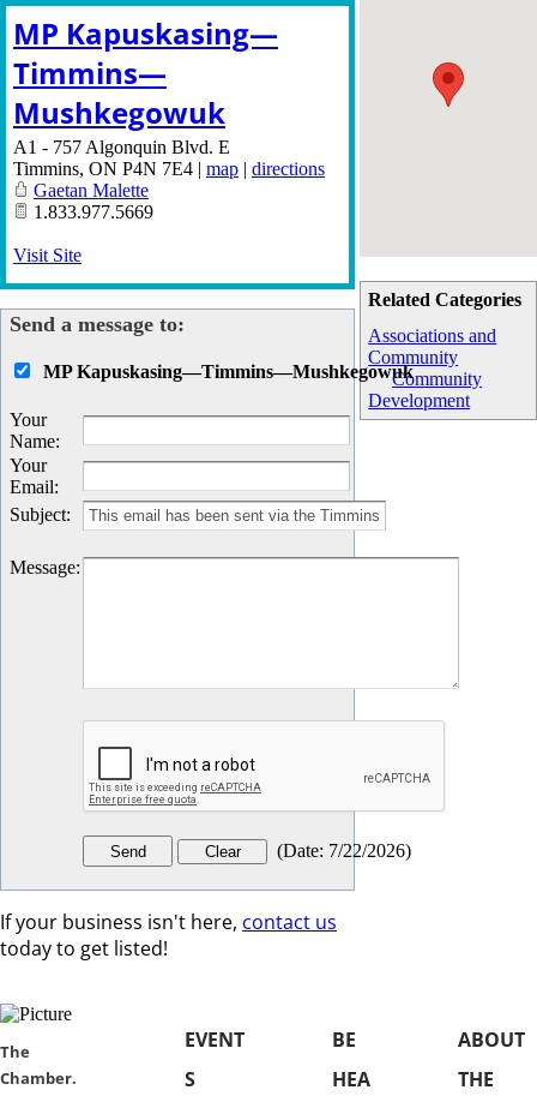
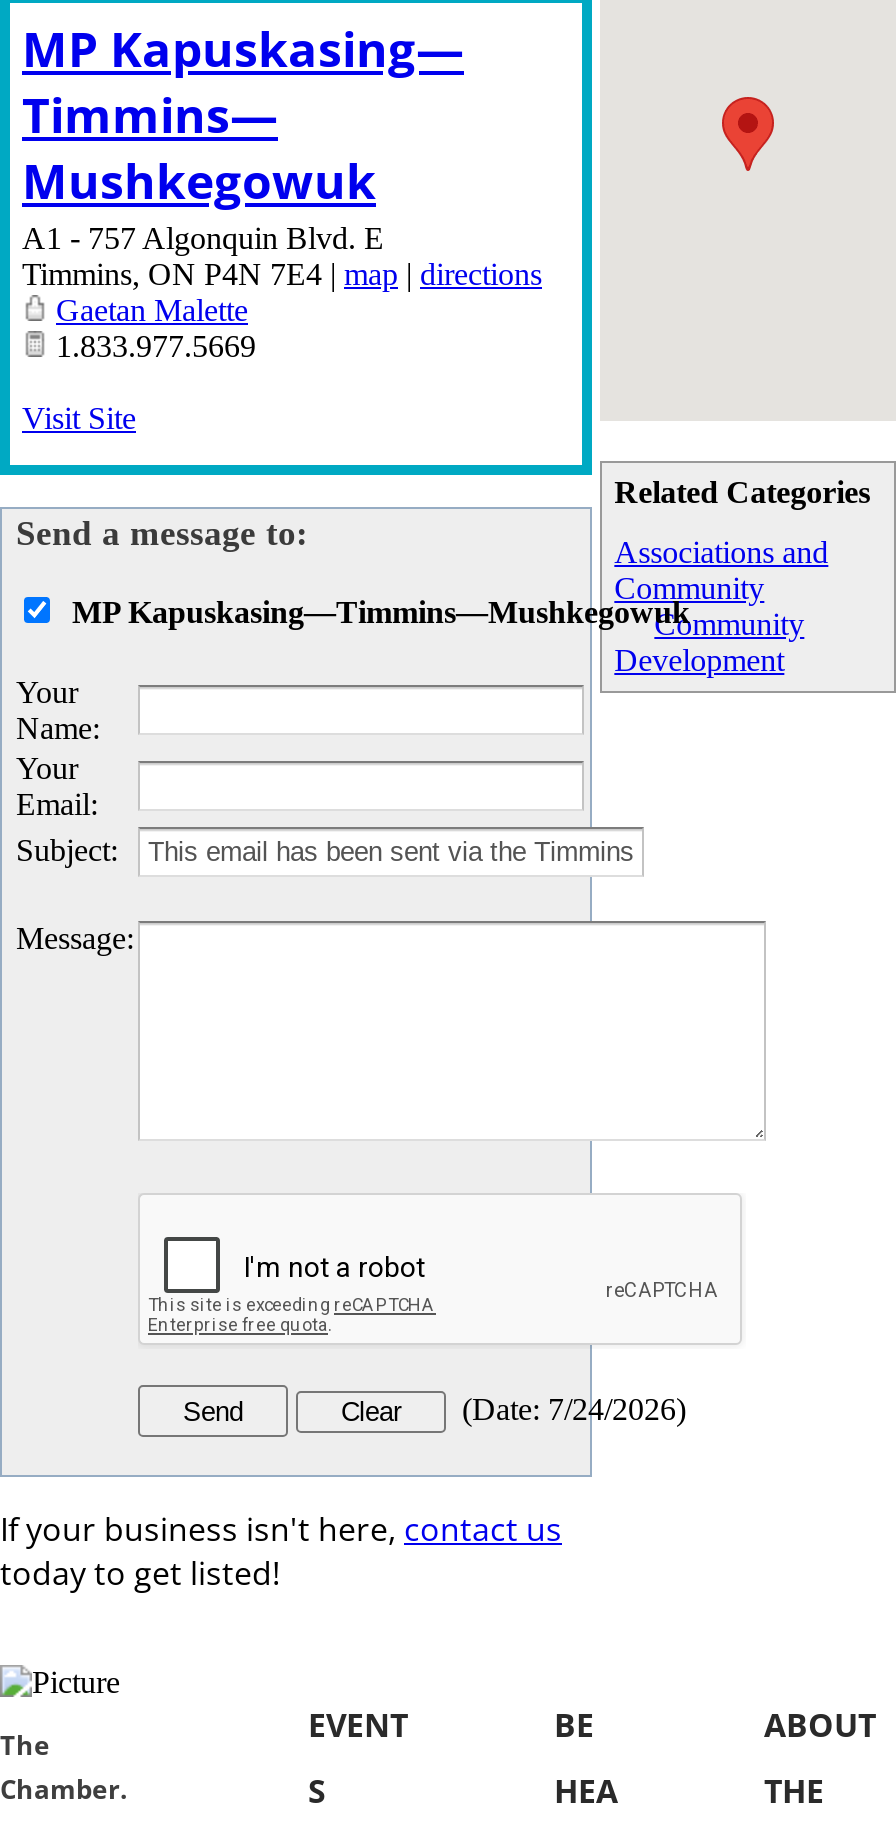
- (Date: 7/22/2026)
+ (Date: 7/24/2026)
